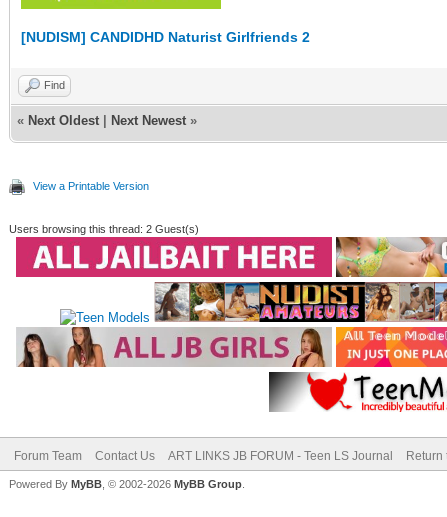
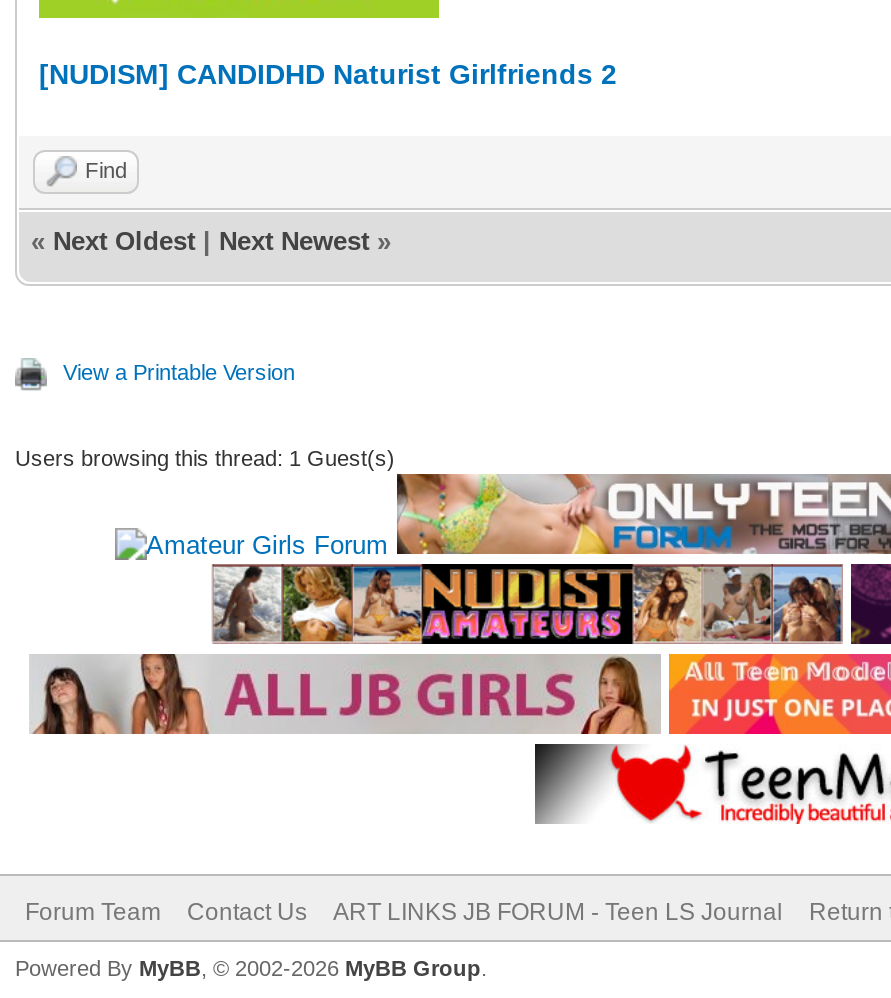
- Users browsing this thread: 2 Guest(s)
+ Users browsing this thread: 1 Guest(s)

- [image]
+ [image]
